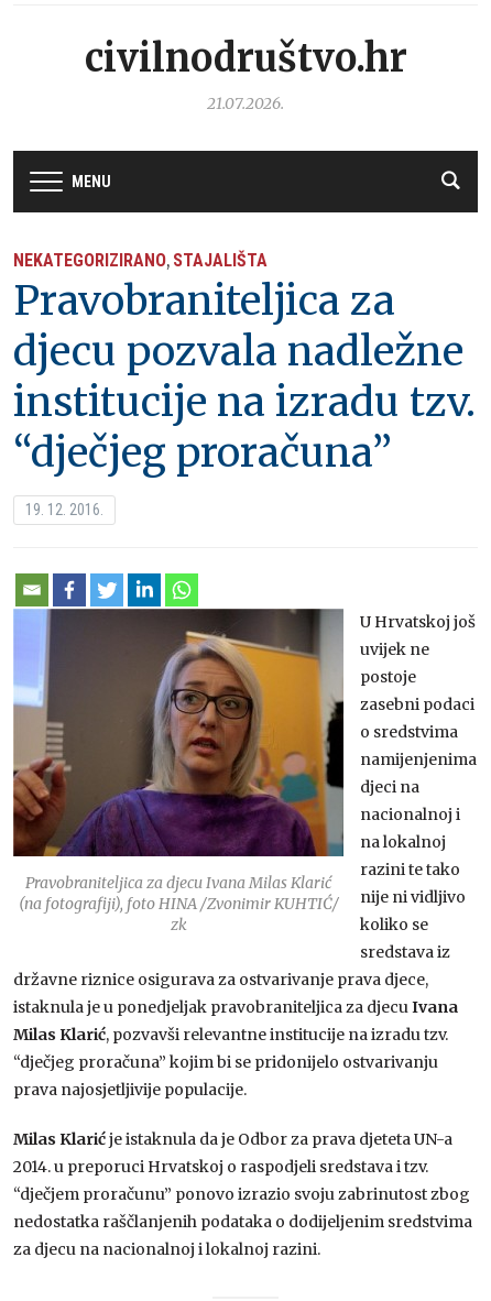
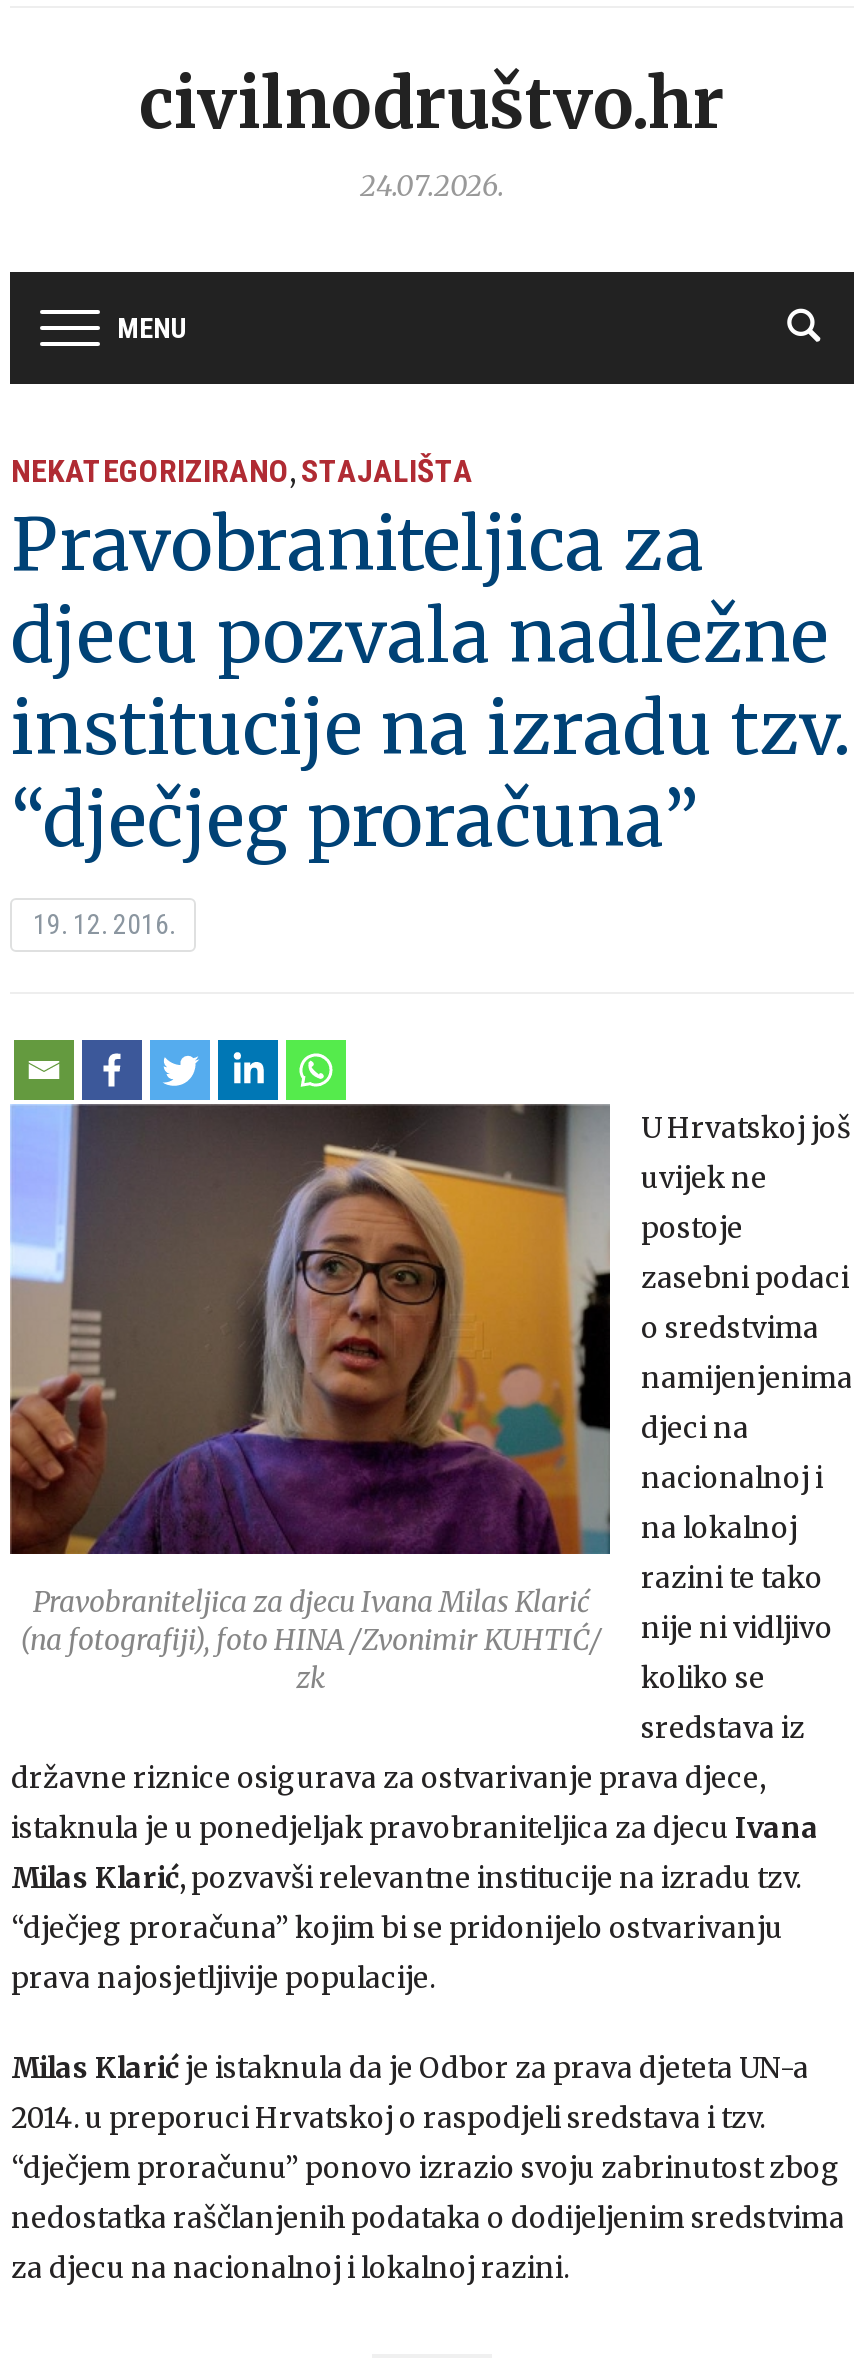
- 21.07.2026.
+ 24.07.2026.
